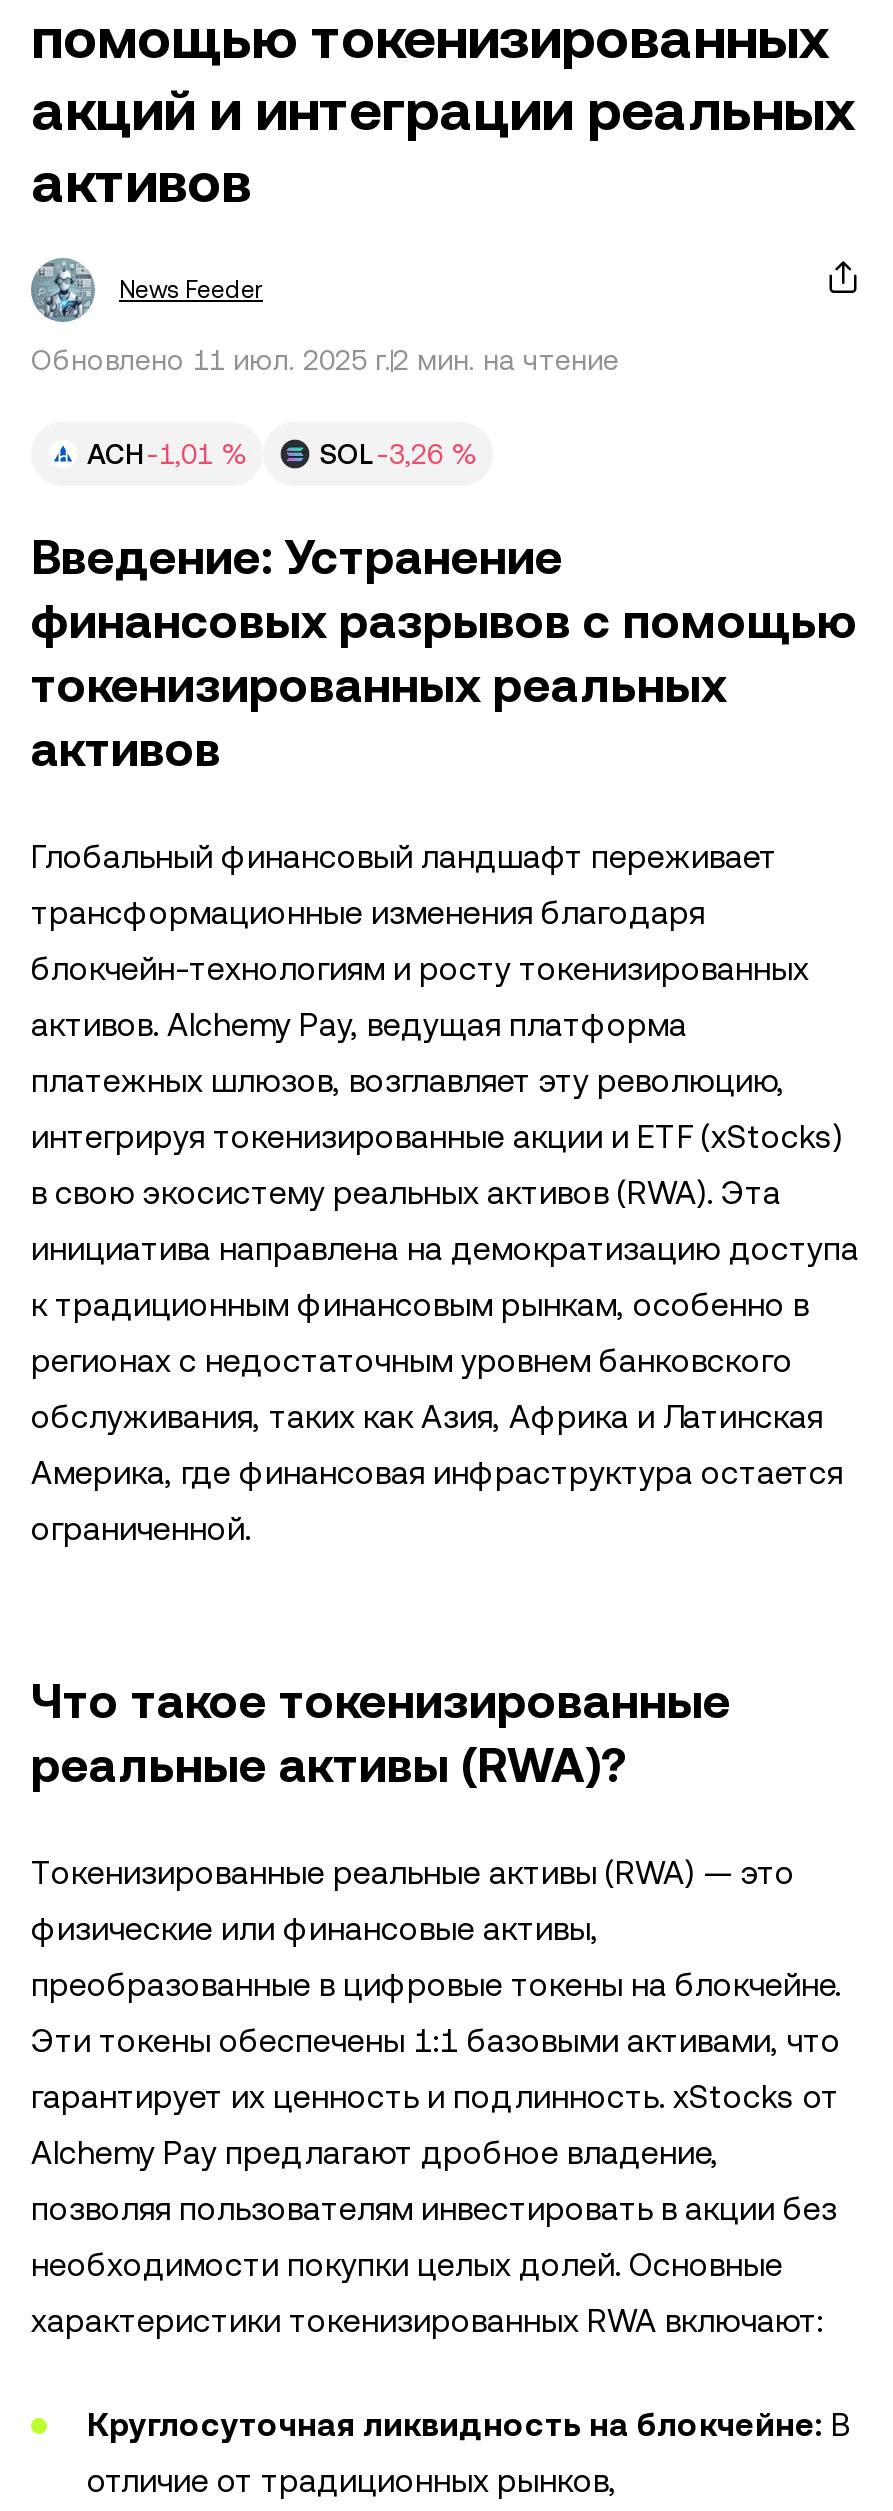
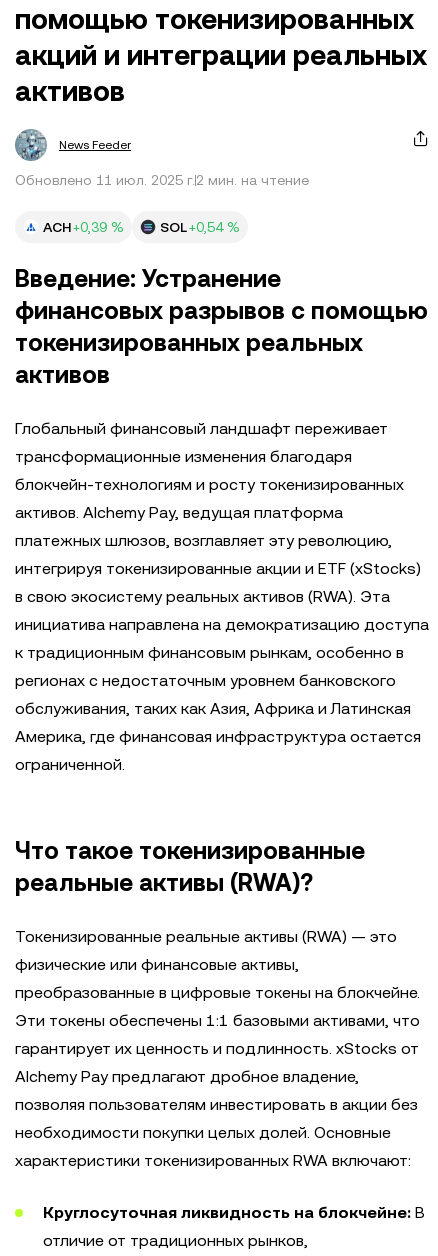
- ACH -1,01 %
+ ACH +0,39 %

- SOL -3,26 %
+ SOL +0,54 %
